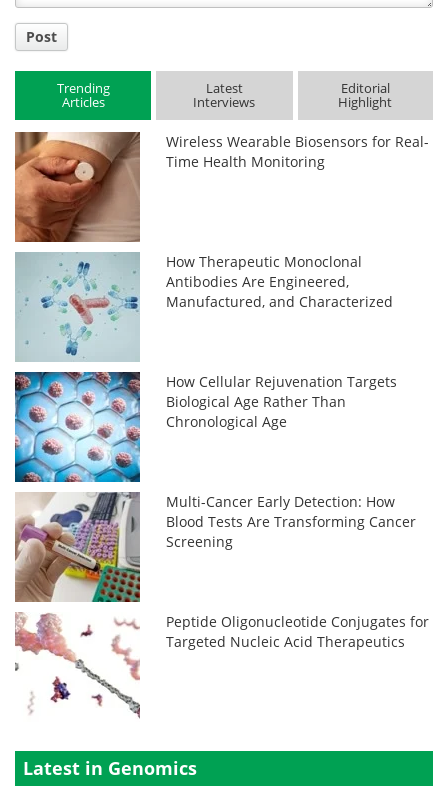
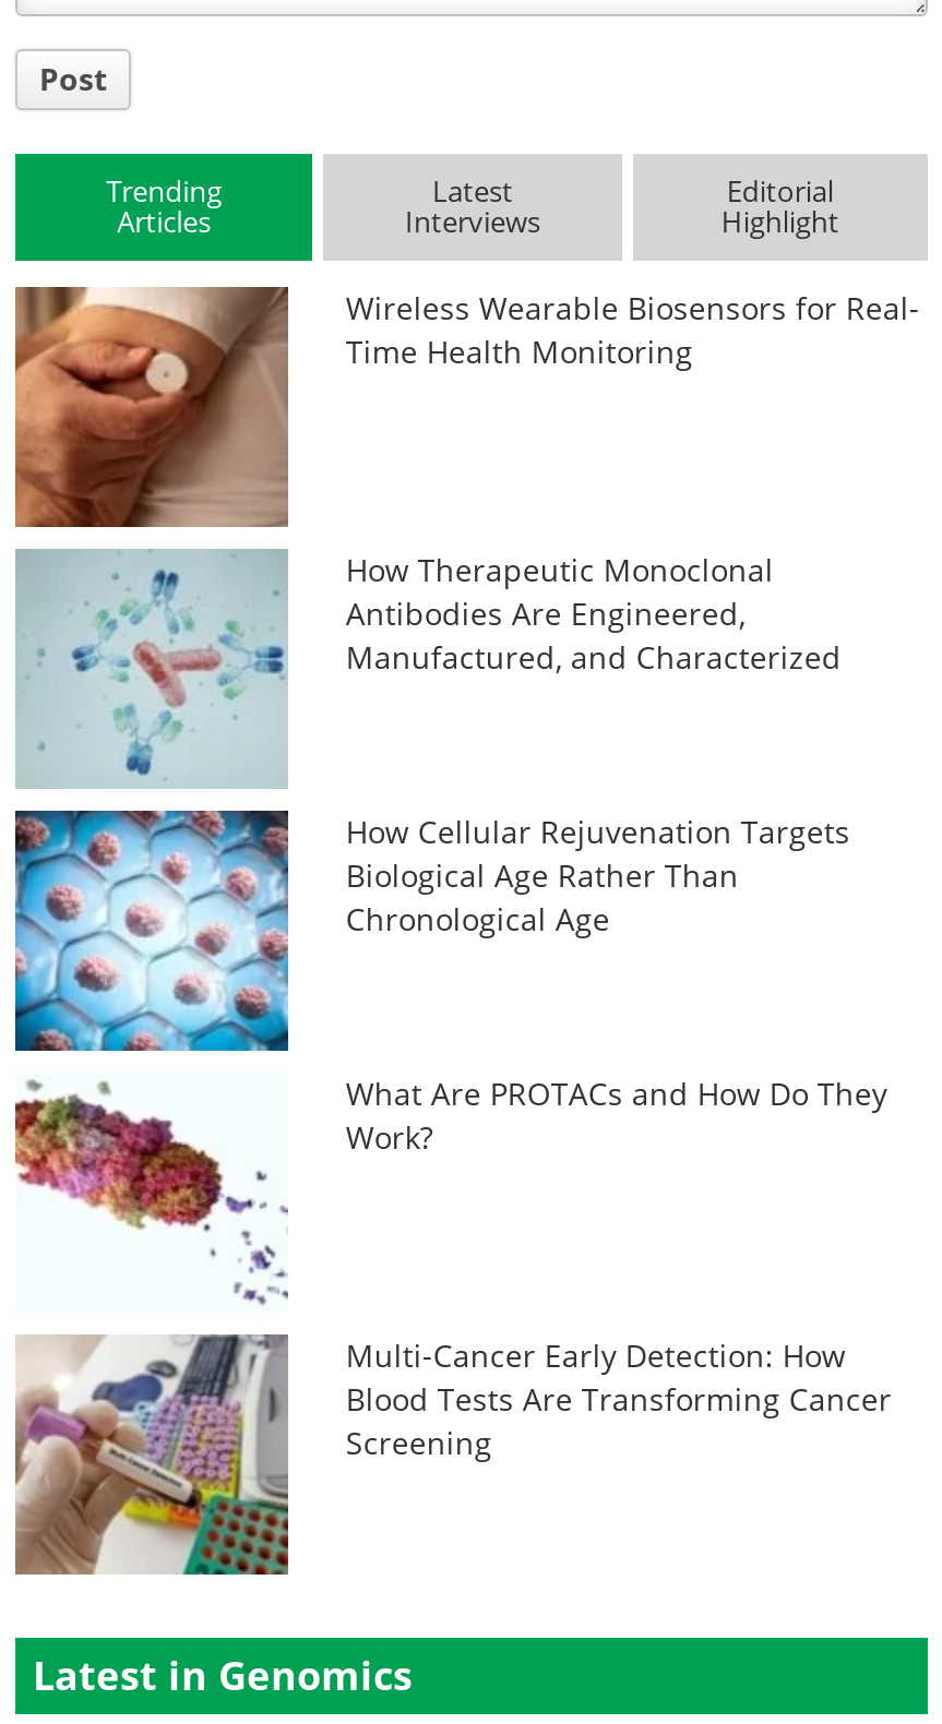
+ [image]
+ What Are PROTACs and How Do They
+ Work?

moved down: [image] | Multi-Cancer Early Detection: How | Blood Tests Are Transforming Cancer | Screening

- [image]
- Peptide Oligonucleotide Conjugates for
- Targeted Nucleic Acid Therapeutics
